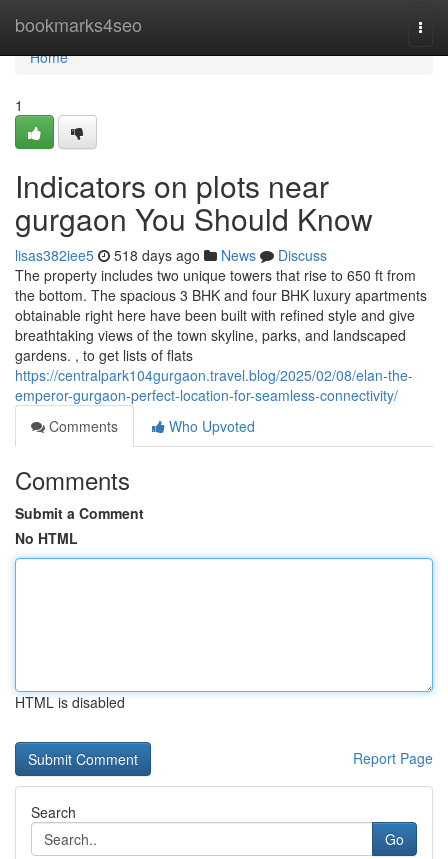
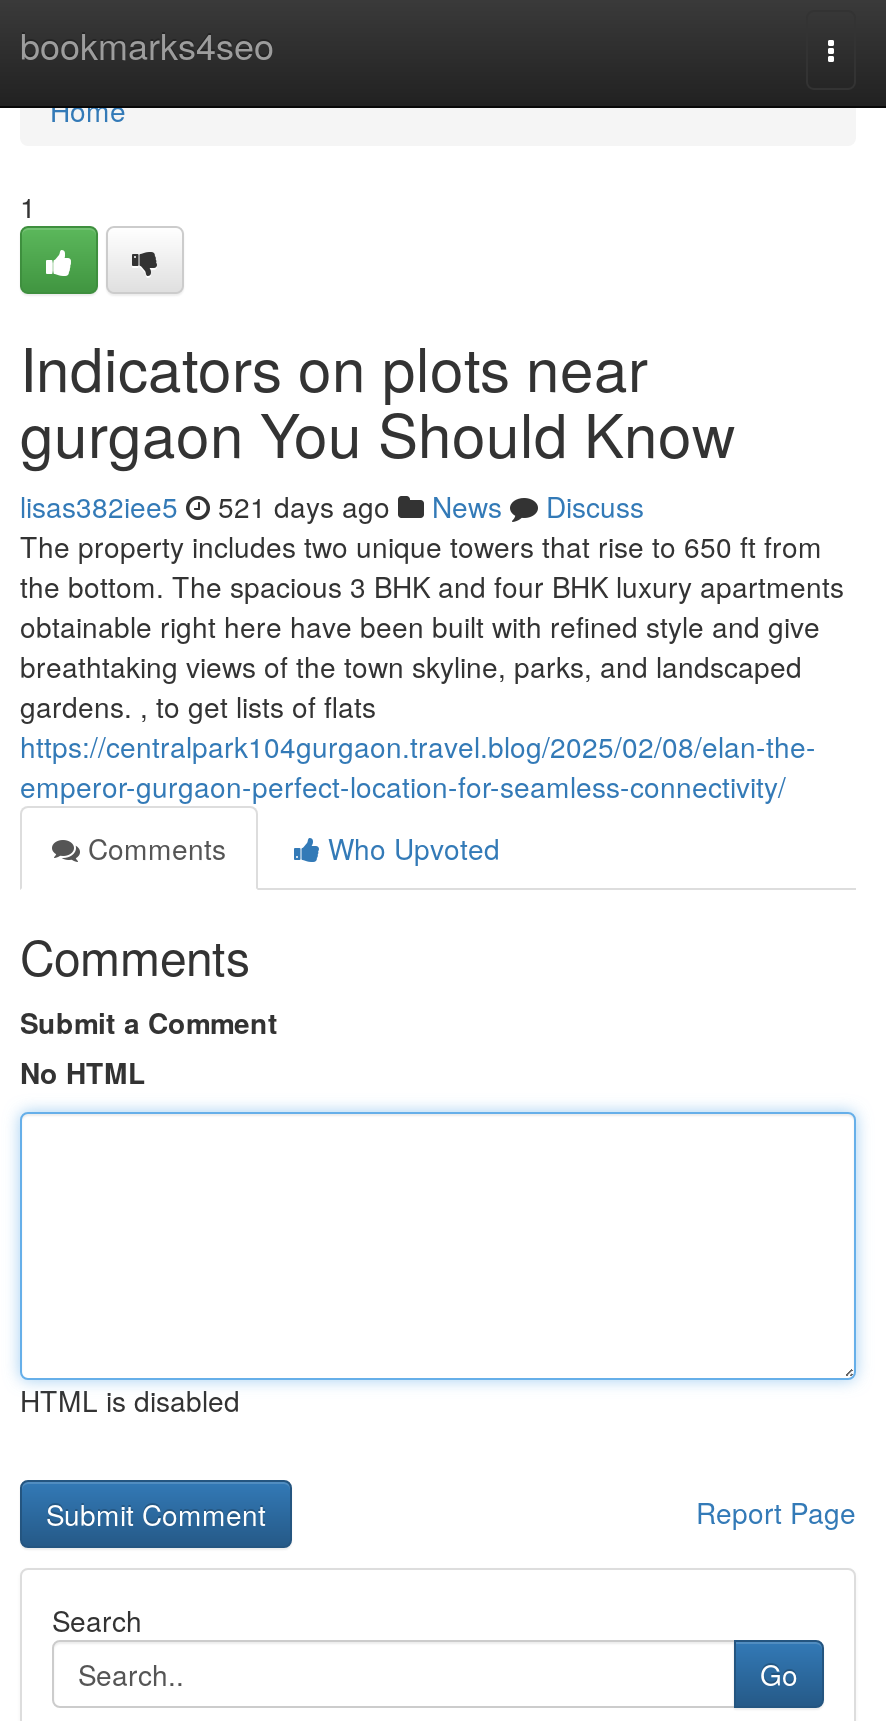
- lisas382iee5 518 days ago News Discuss
+ lisas382iee5 521 days ago News Discuss
